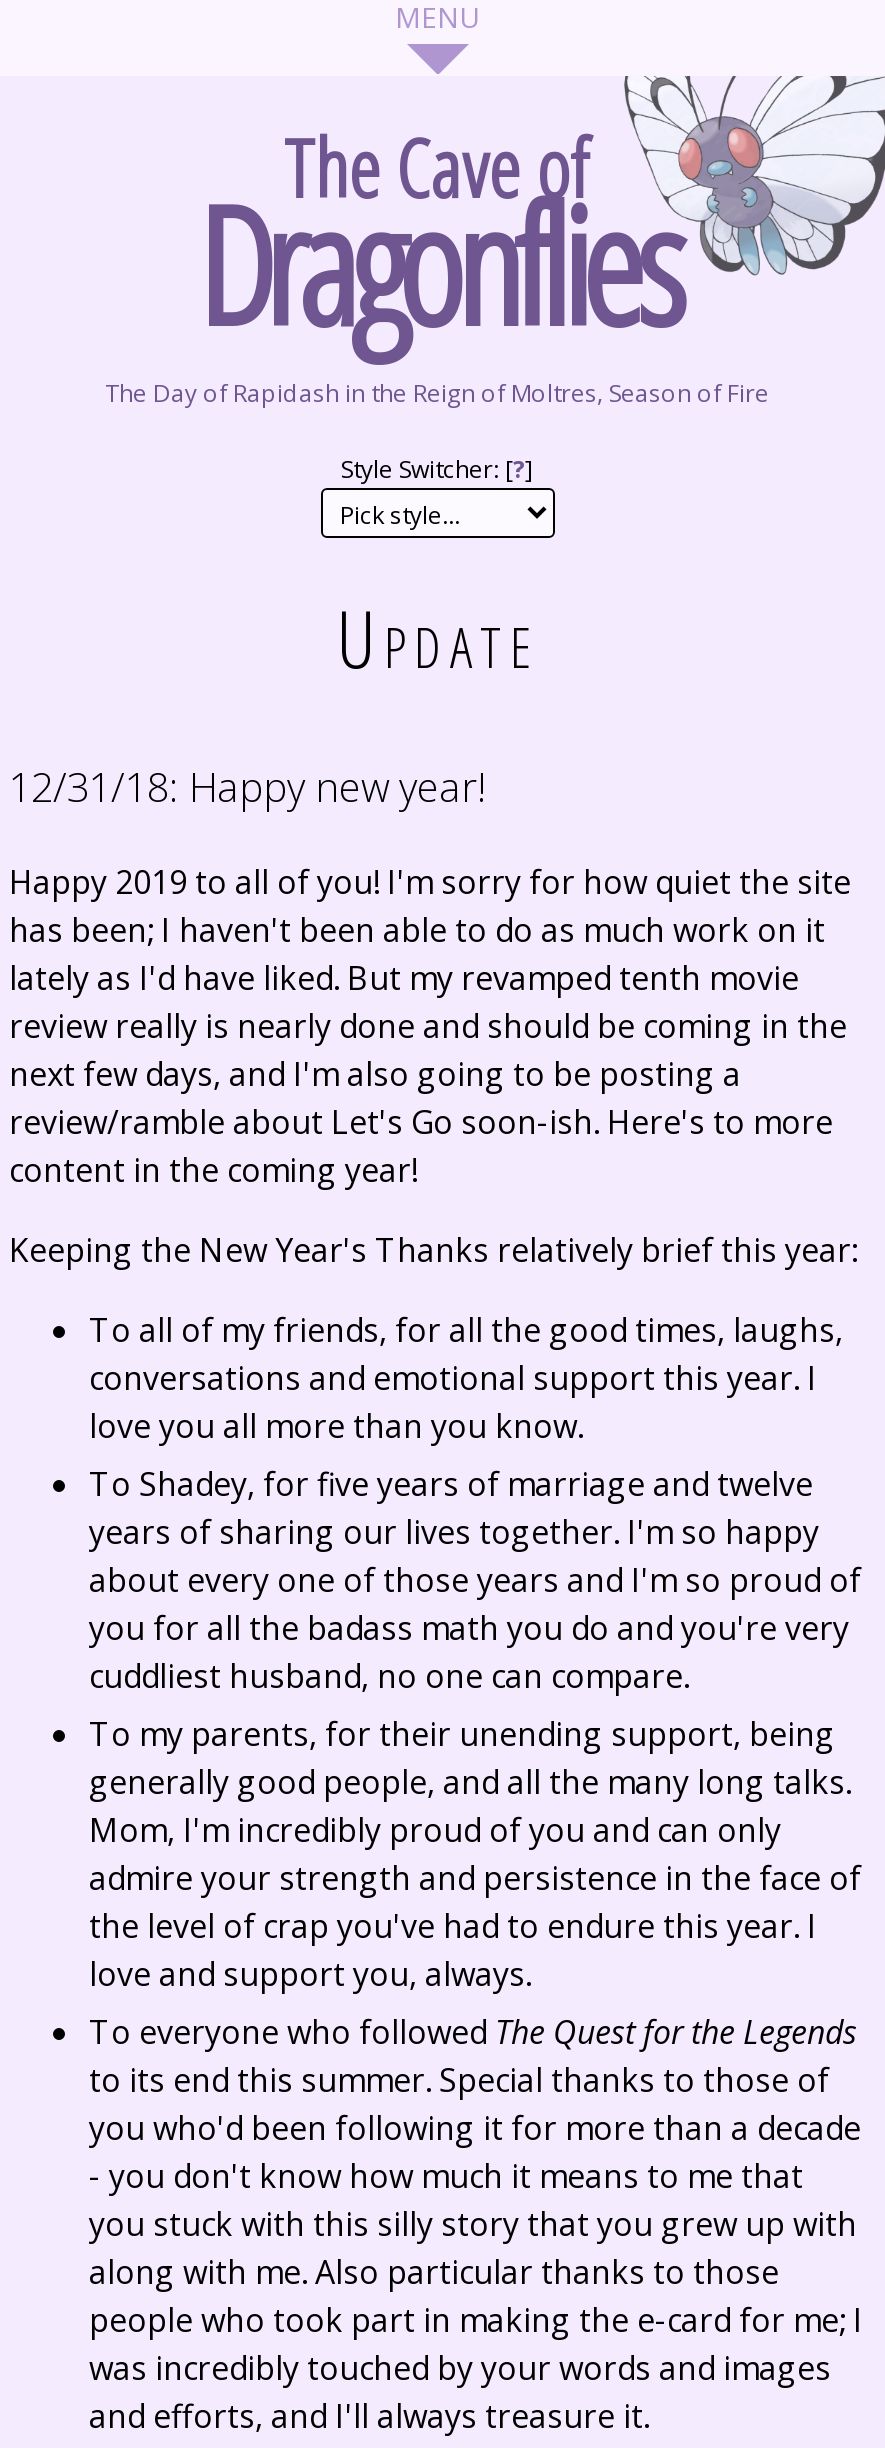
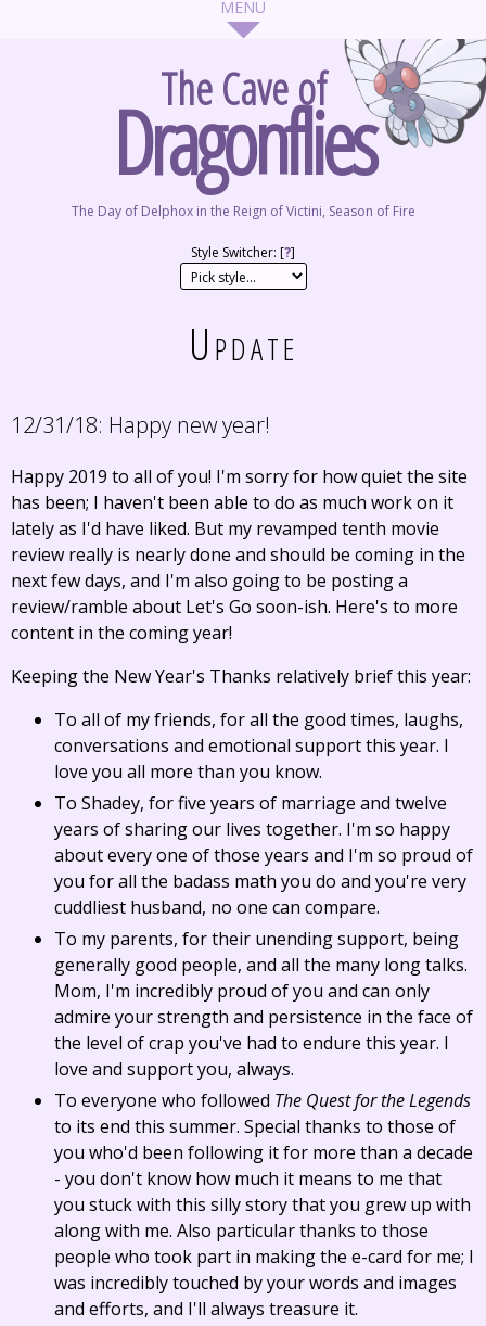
- The Day of Rapidash in the Reign of Moltres, Season of Fire
+ The Day of Delphox in the Reign of Victini, Season of Fire
